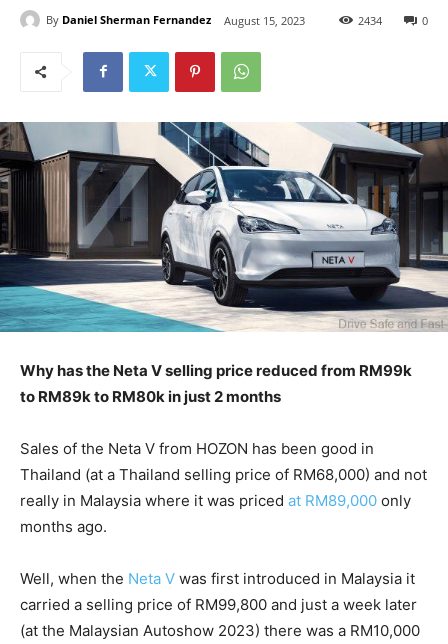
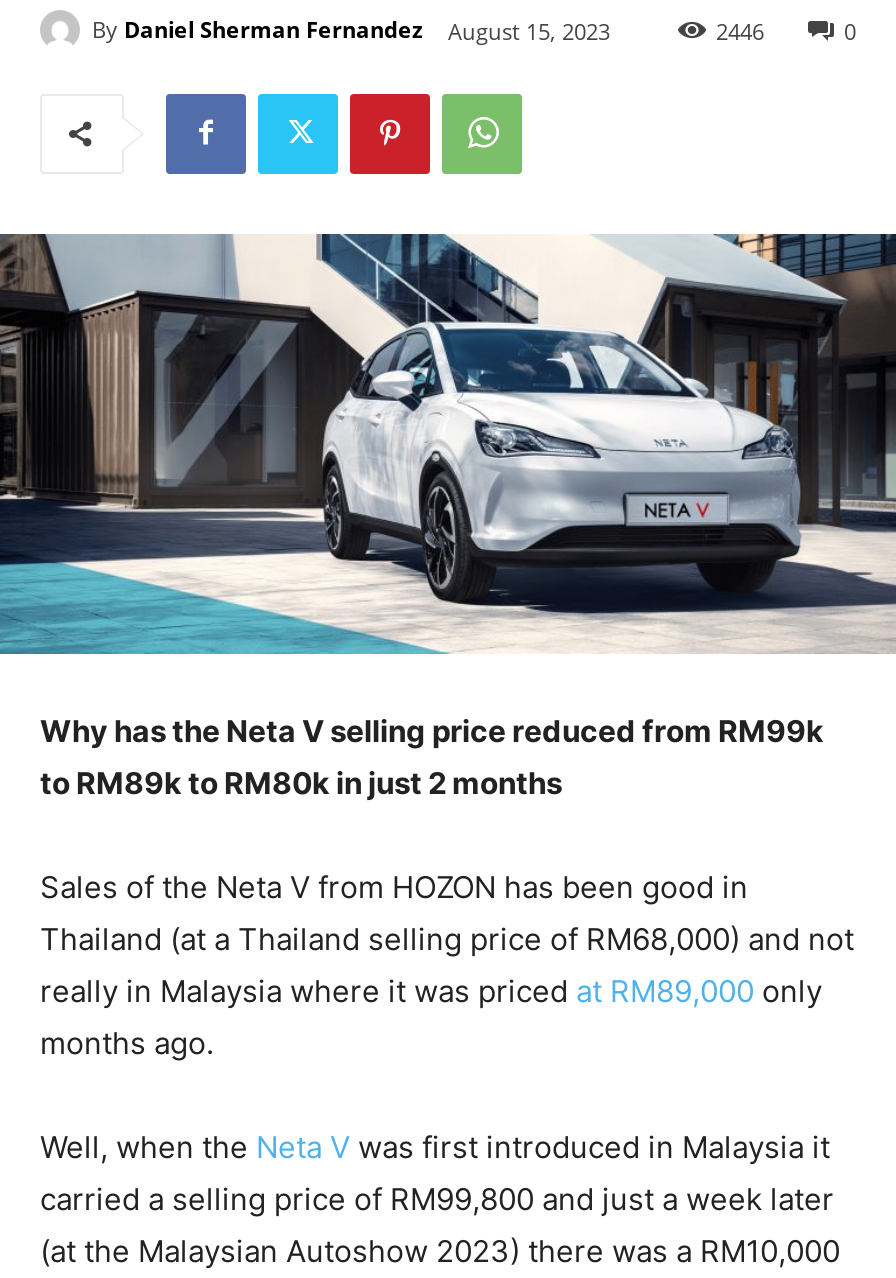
- 2434
+ 2446
